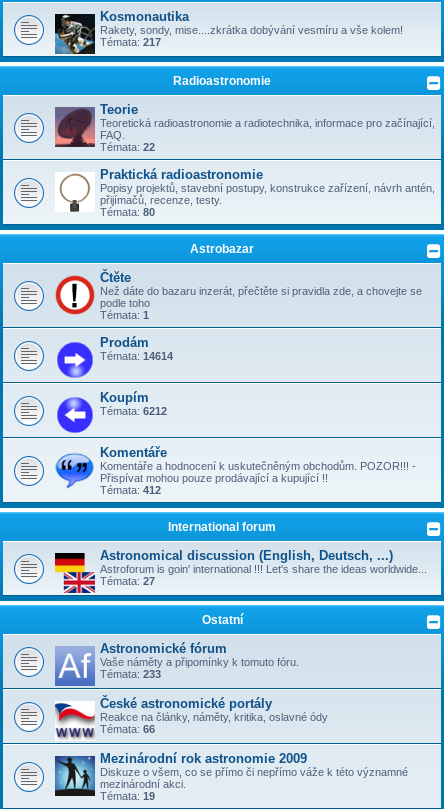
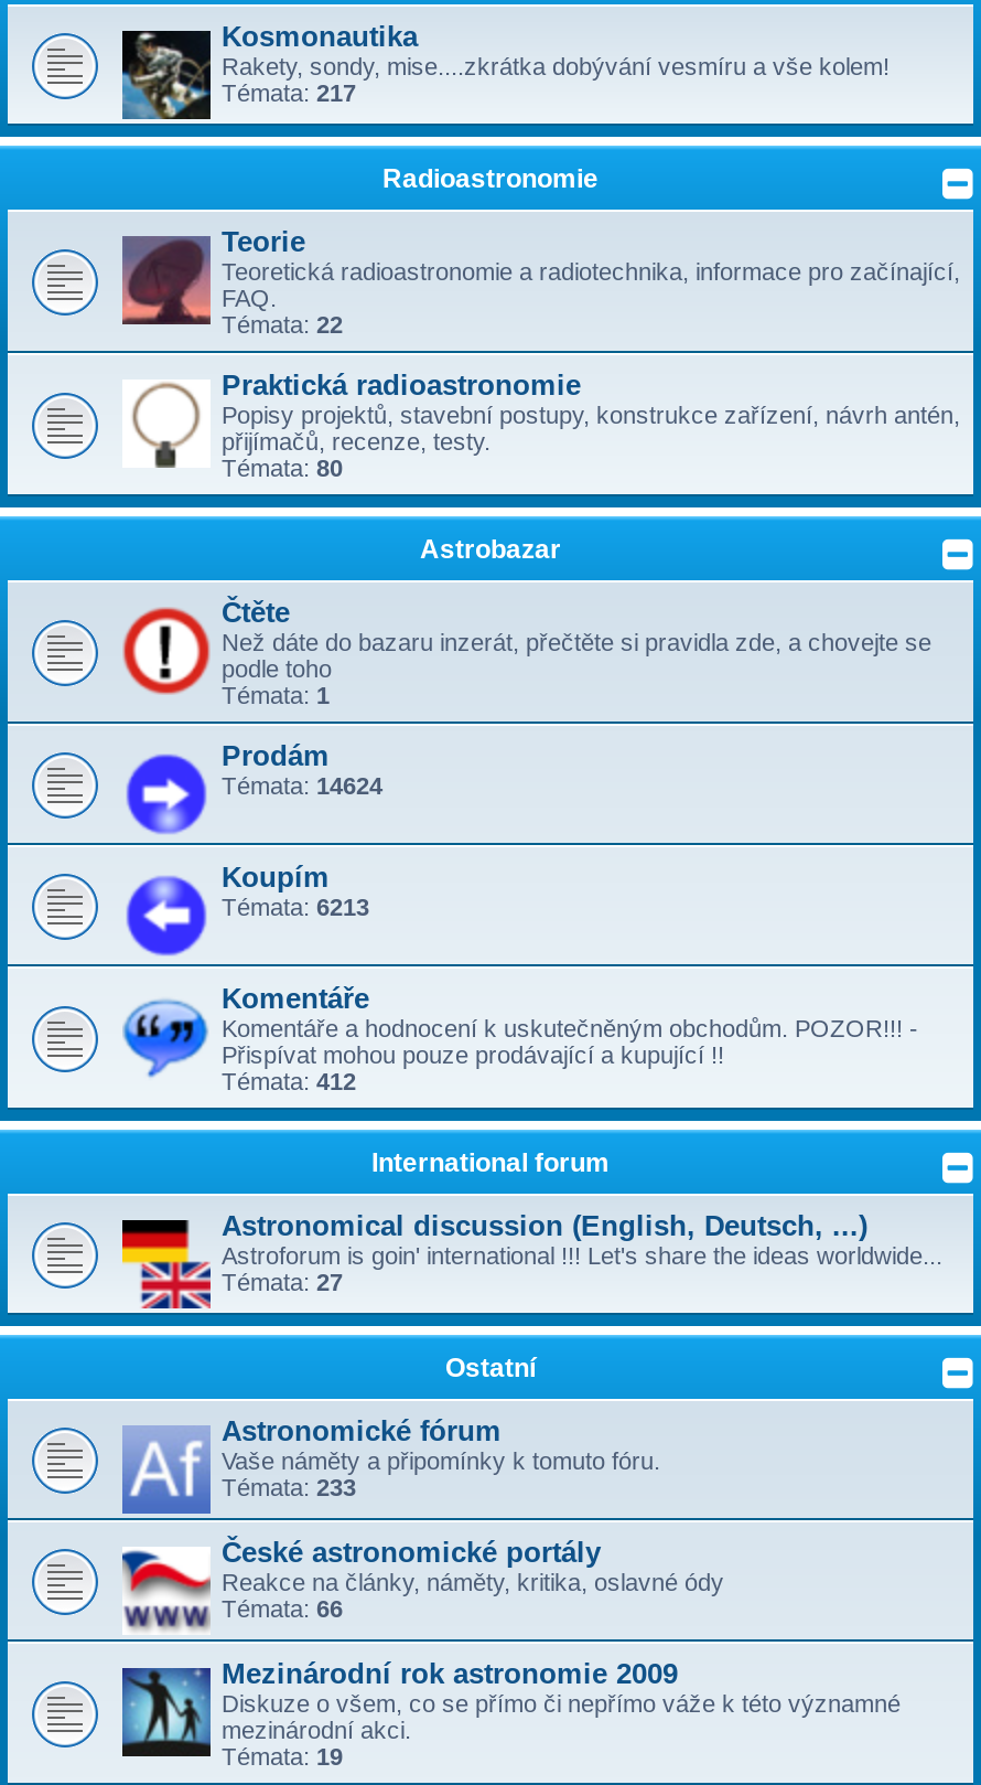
- Témata: 14614
+ Témata: 14624

- Témata: 6212
+ Témata: 6213
